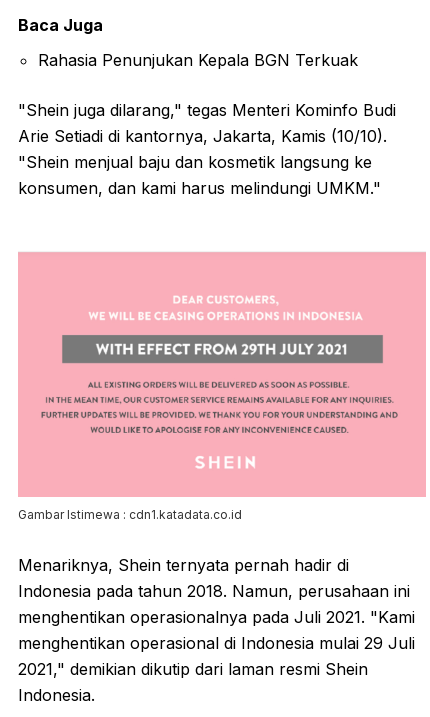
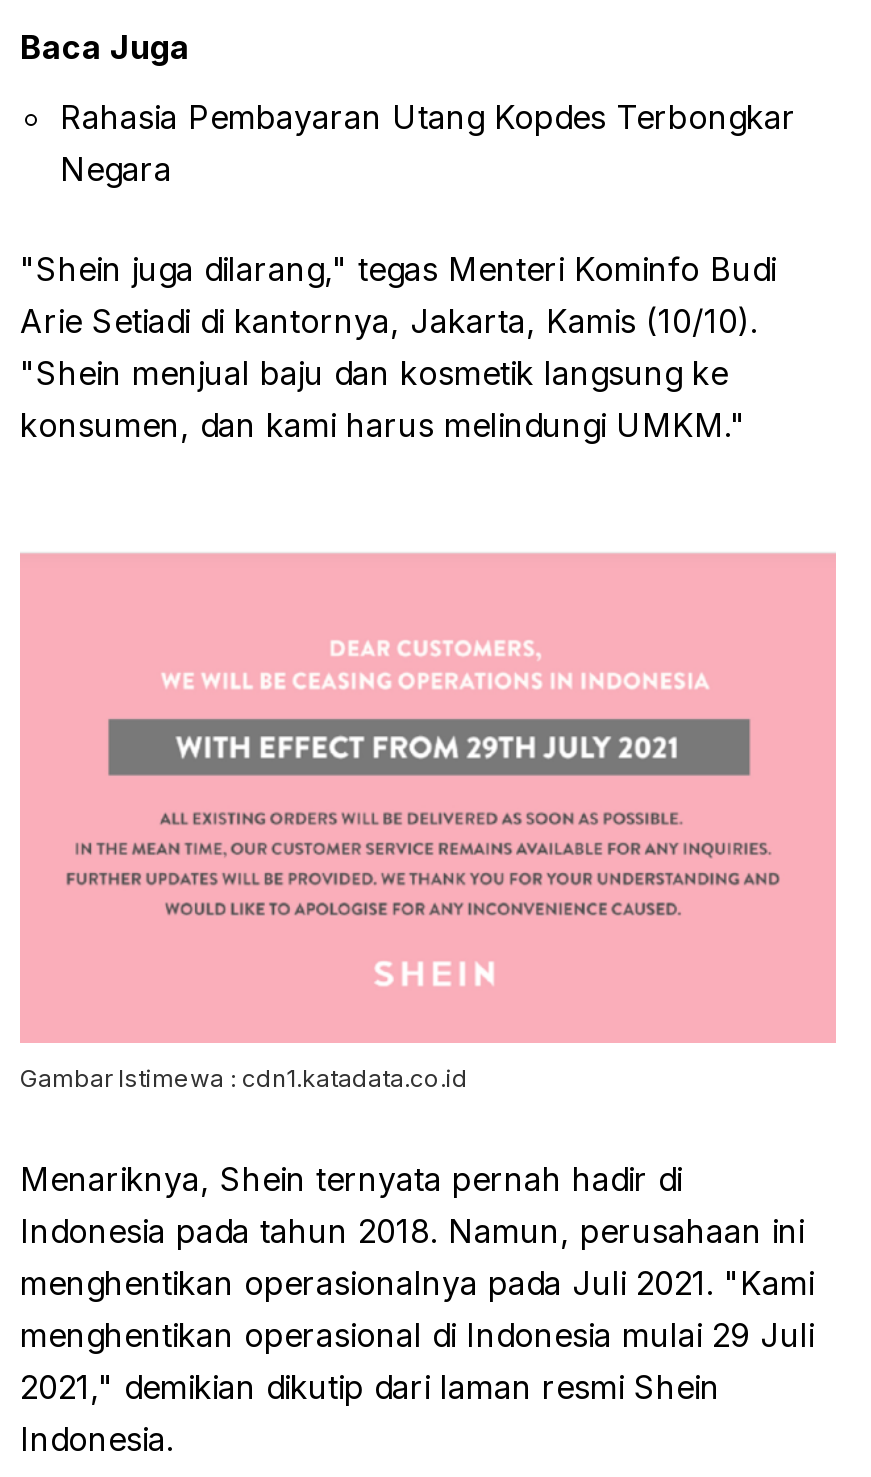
- Rahasia Penunjukan Kepala BGN Terkuak
+ Rahasia Pembayaran Utang Kopdes Terbongkar
+ Negara
